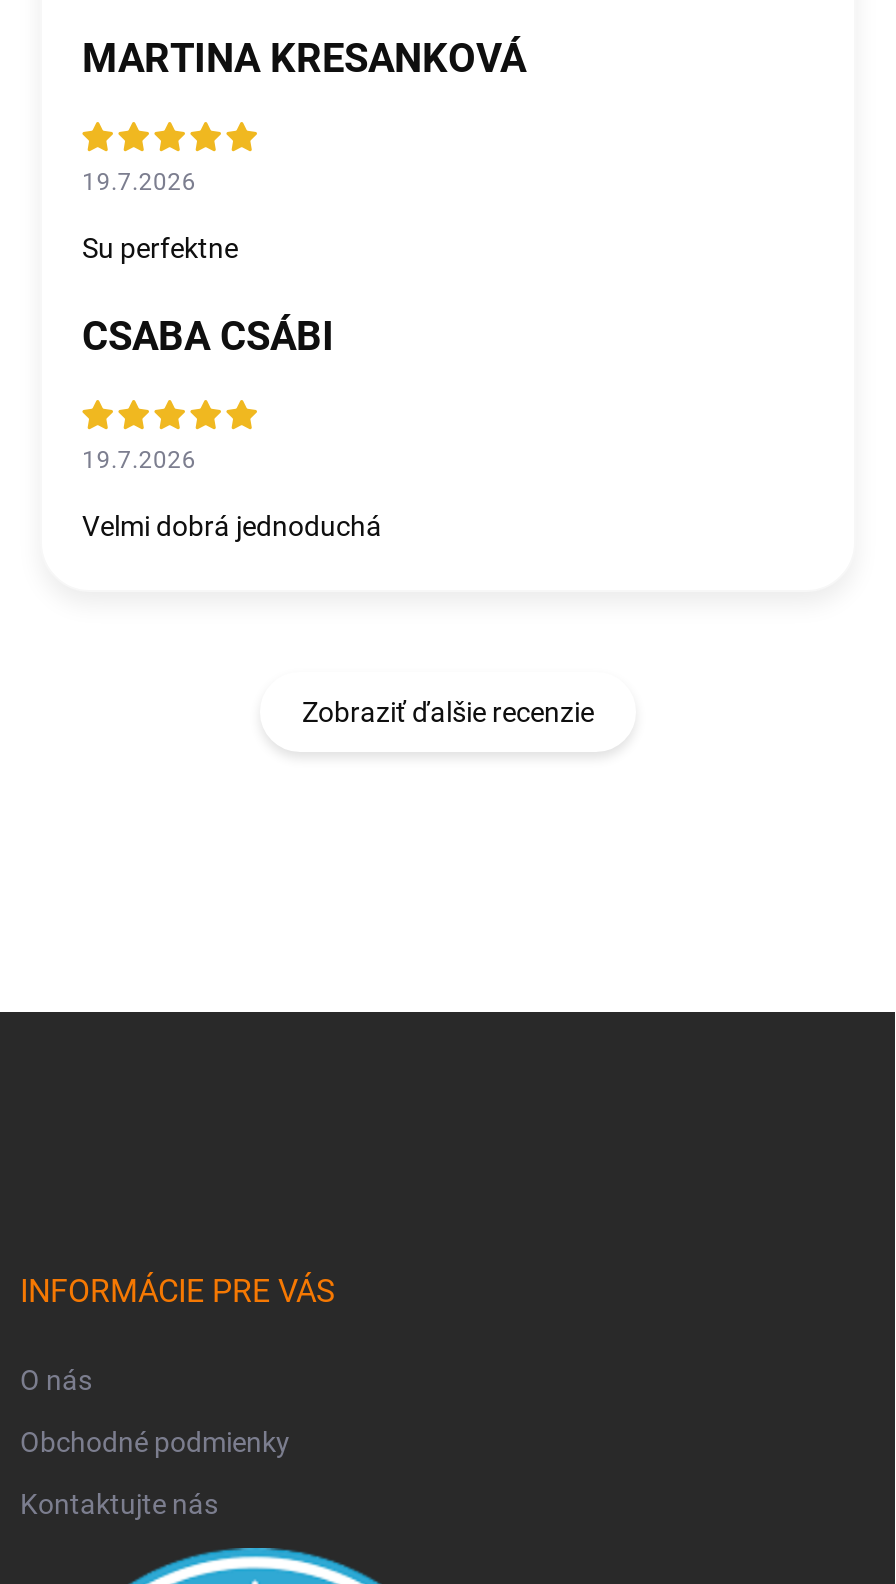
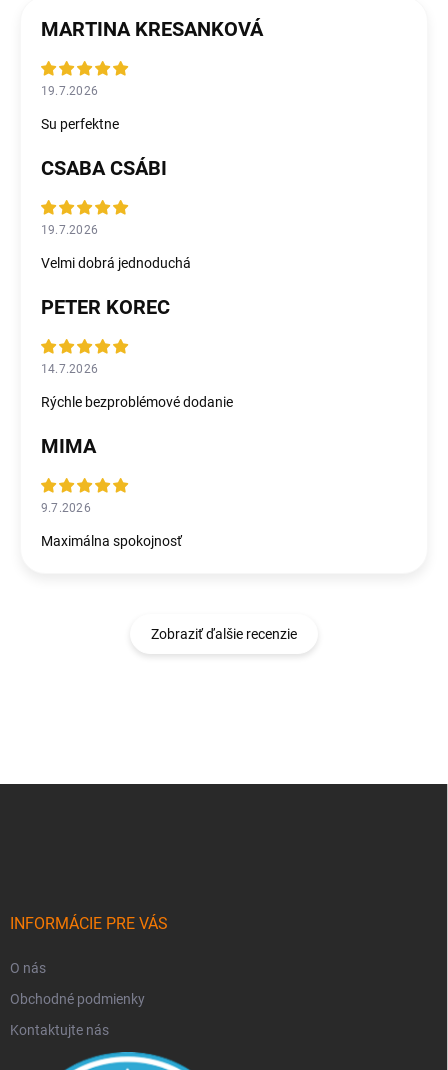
+ PETER KOREC
+ 14.7.2026
+ Rýchle bezproblémové dodanie
+ MIMA
+ 9.7.2026
+ Maximálna spokojnosť
